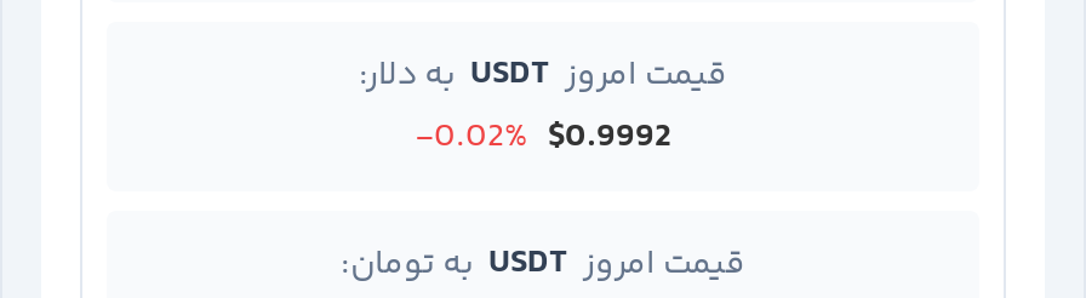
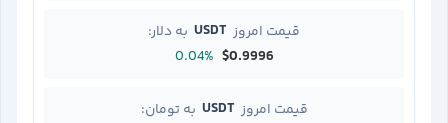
- -0.02% $0.9992
+ 0.04% $0.9996
